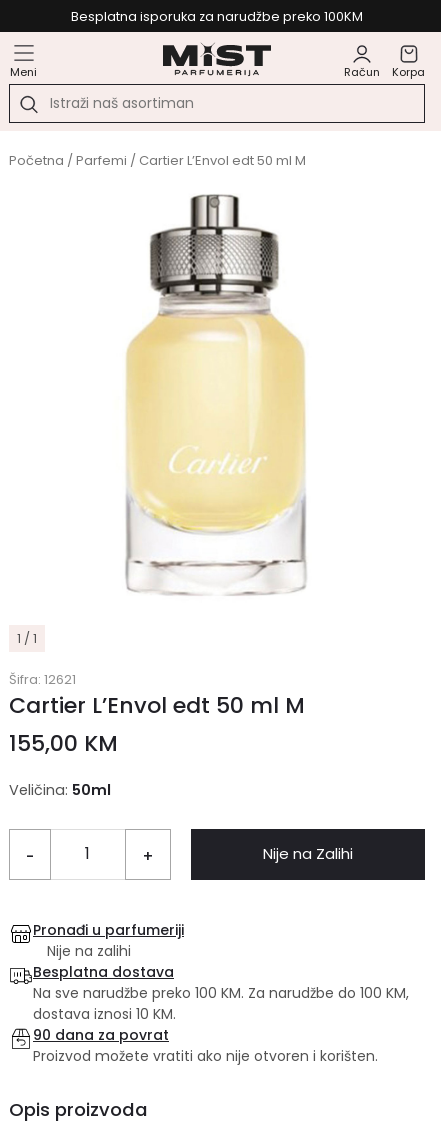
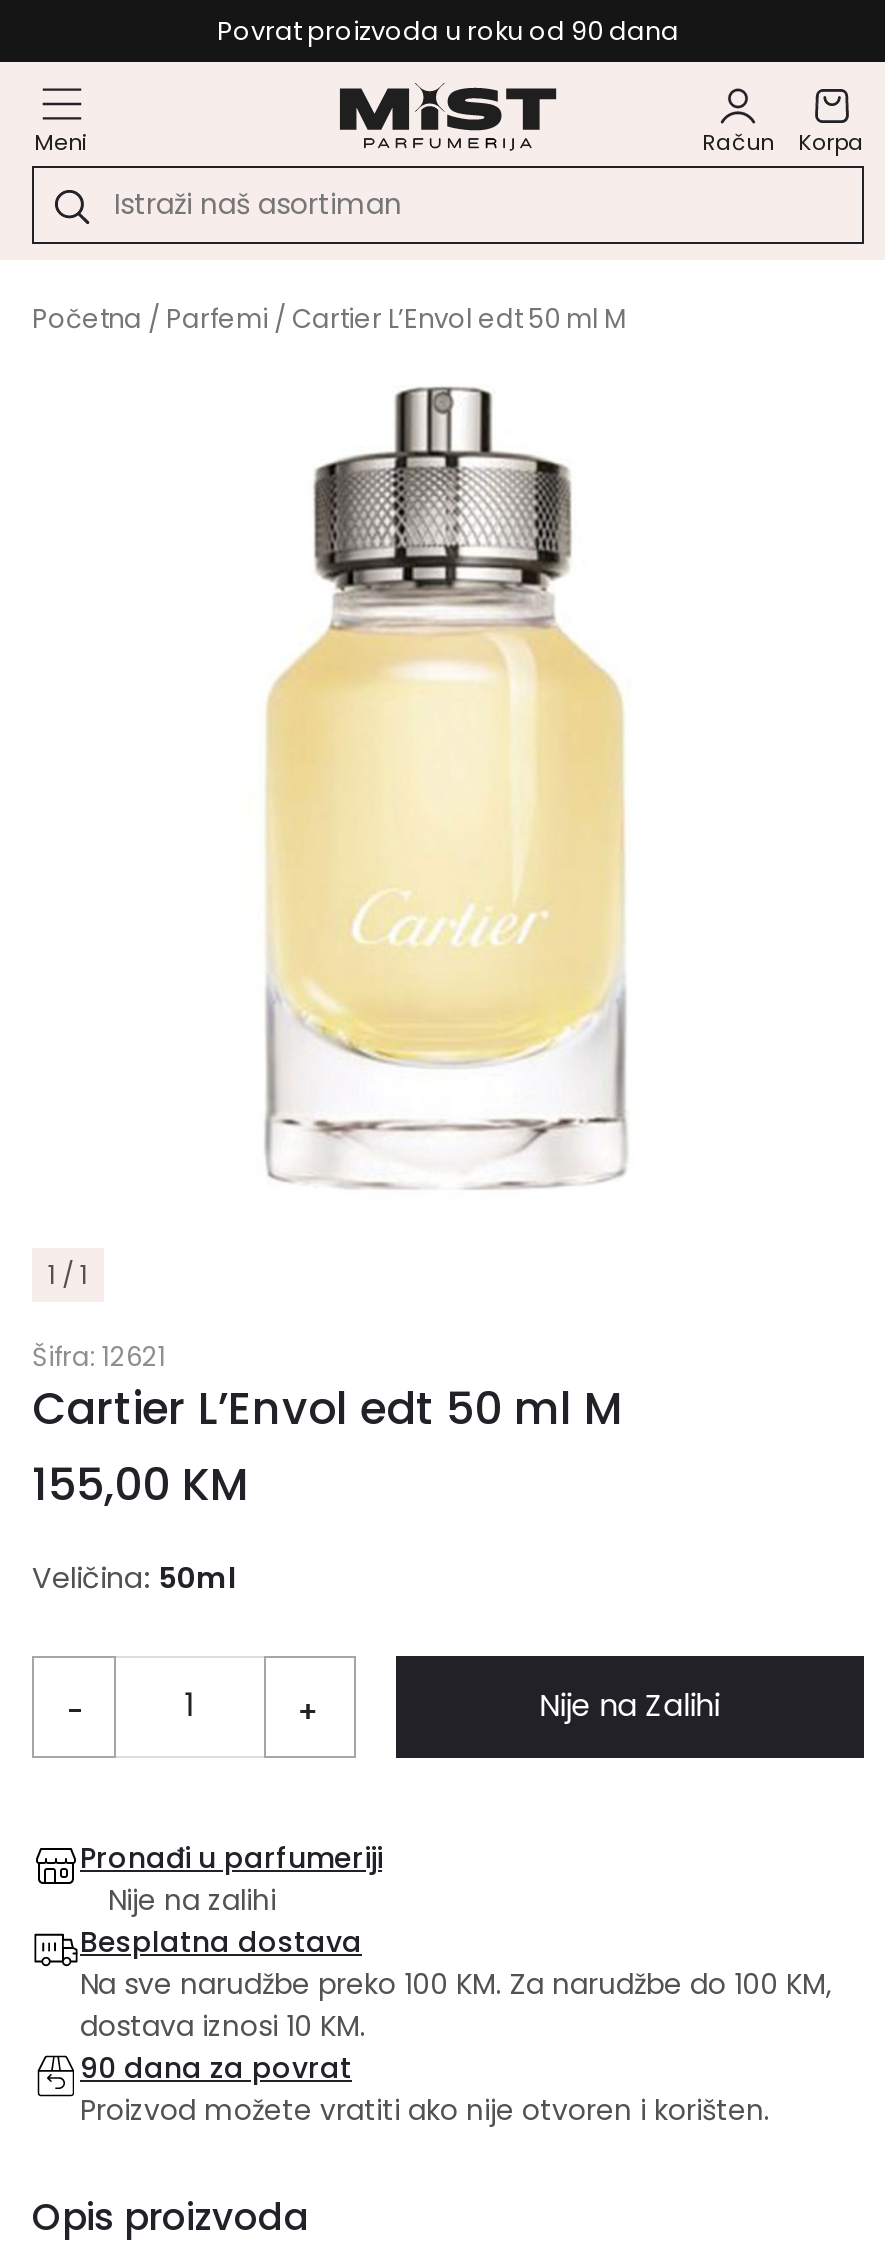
- Besplatna isporuka za narudžbe preko 100KM
+ Povrat proizvoda u roku od 90 dana
